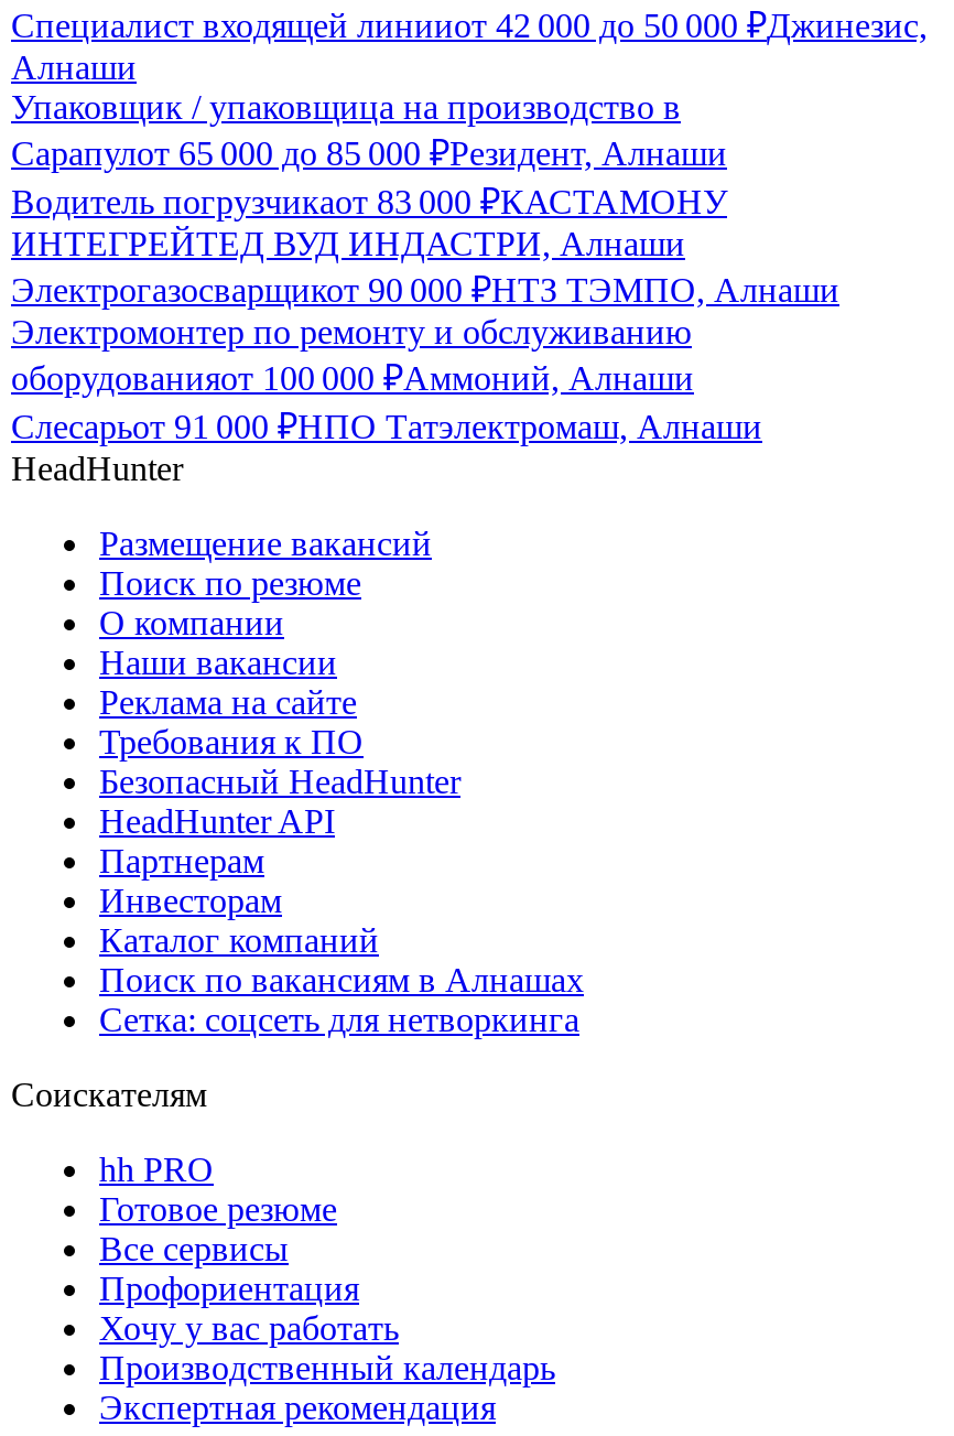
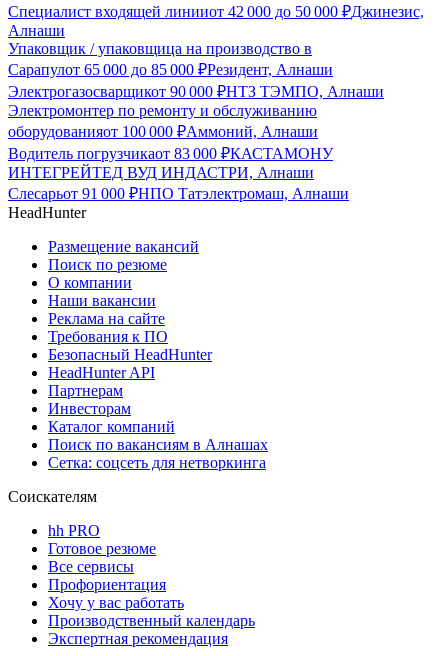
moved down: Водитель погрузчикаот 83 000 ₽КАСТАМОНУ | ИНТЕГРЕЙТЕД ВУД ИНДАСТРИ, Алнаши

moved up: Электрогазосварщикот 90 000 ₽НТЗ ТЭМПО, Алнаши | Электромонтер по ремонту и обслуживанию | оборудованияот 100 000 ₽Аммоний, Алнаши
